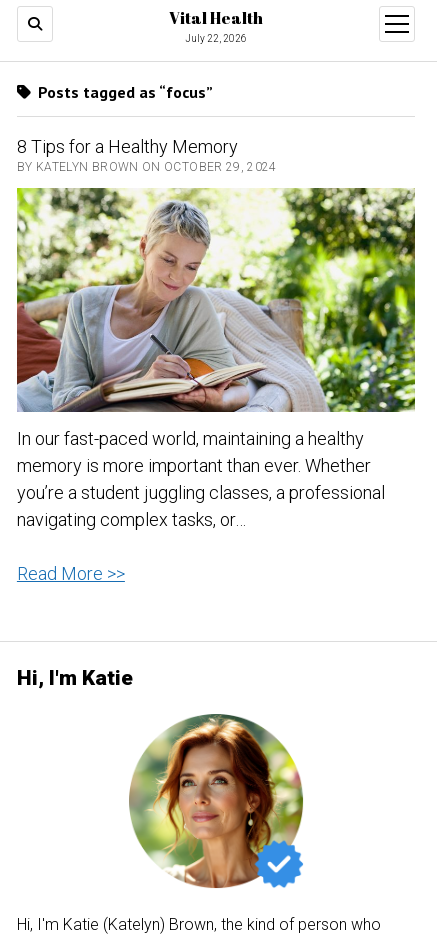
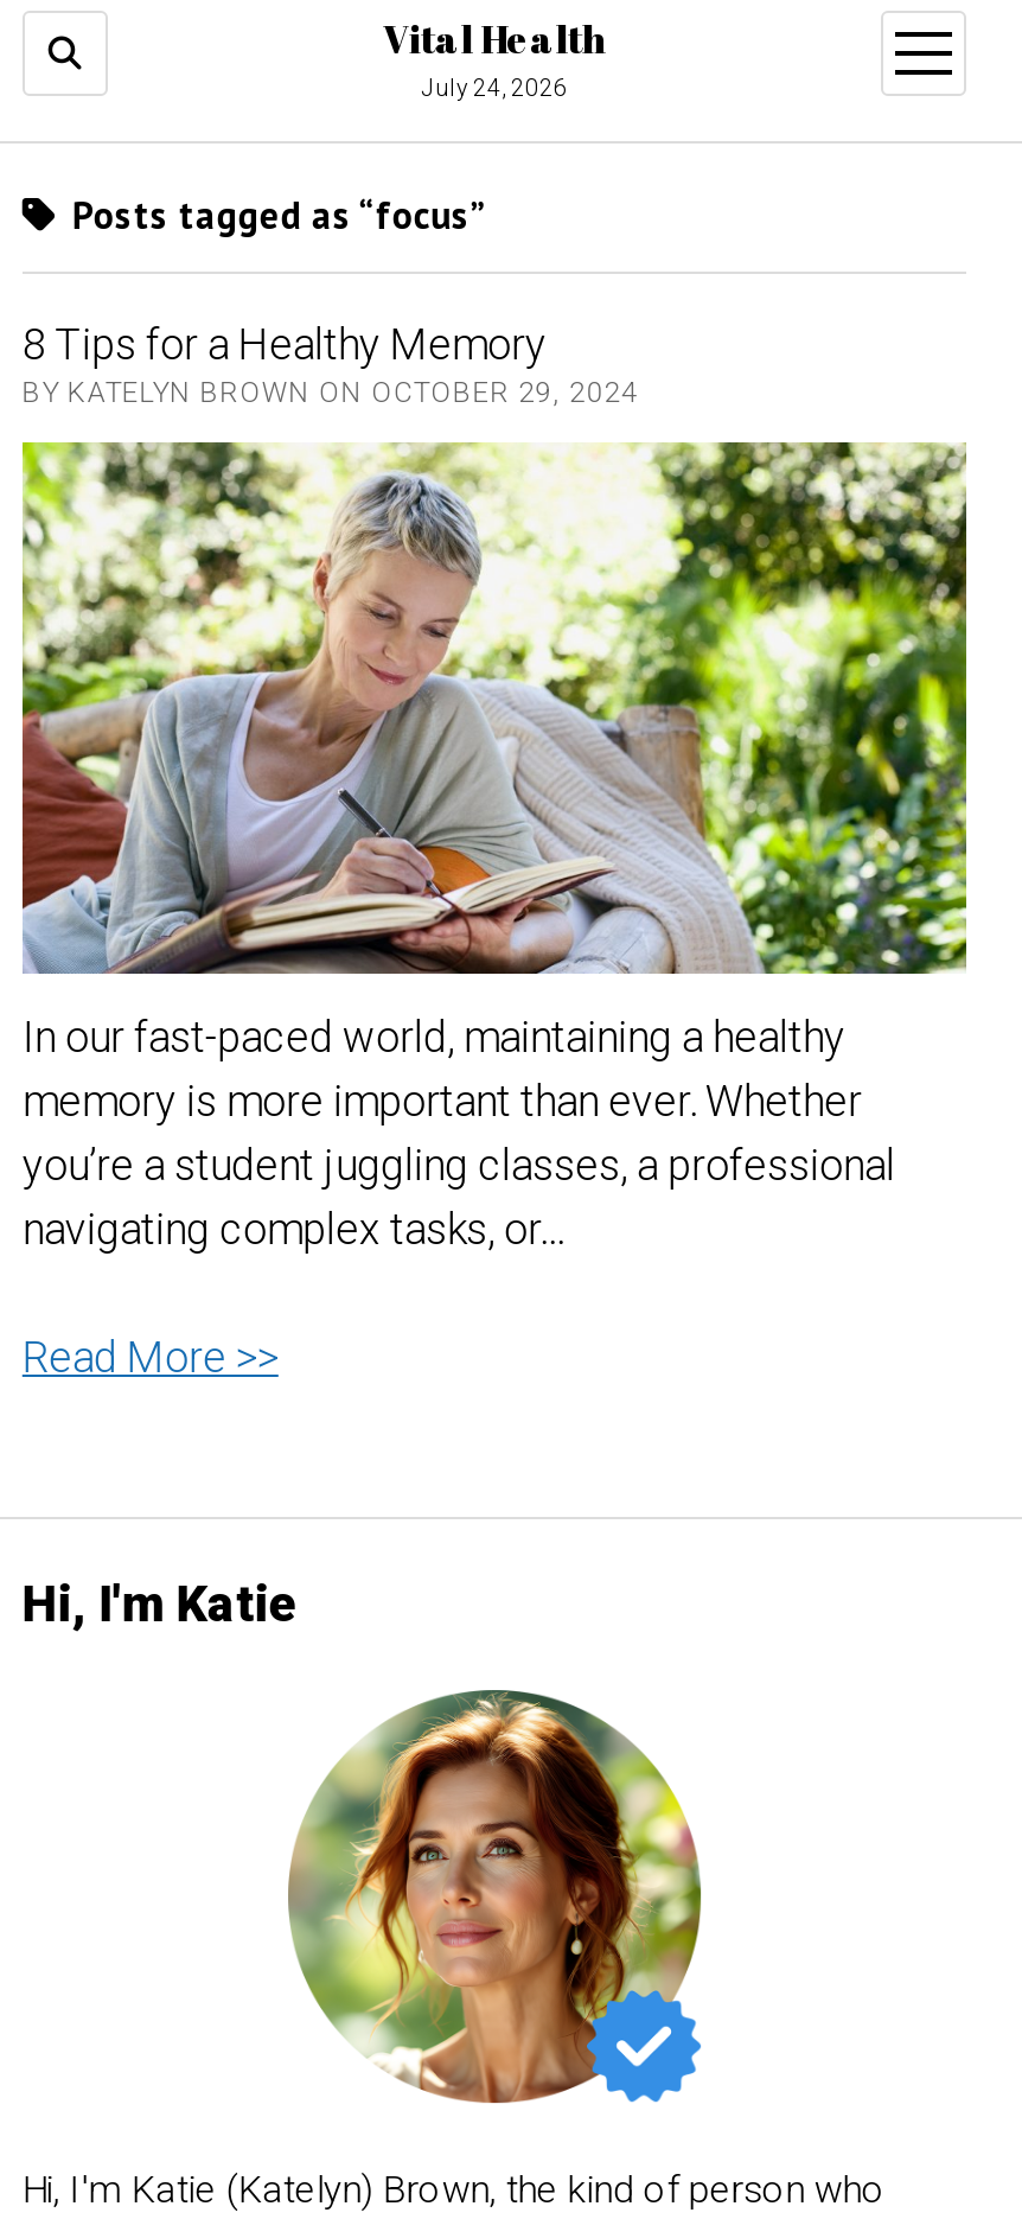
- July 22, 2026
+ July 24, 2026
